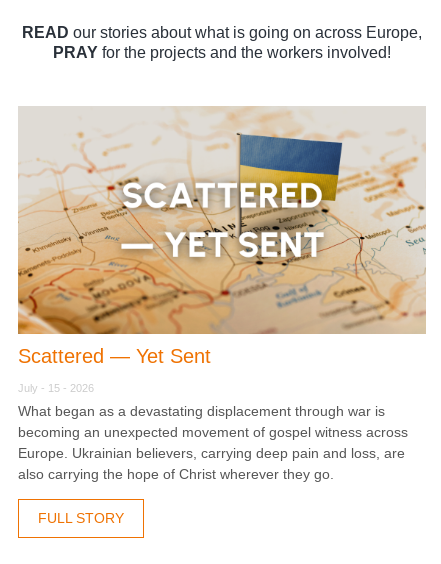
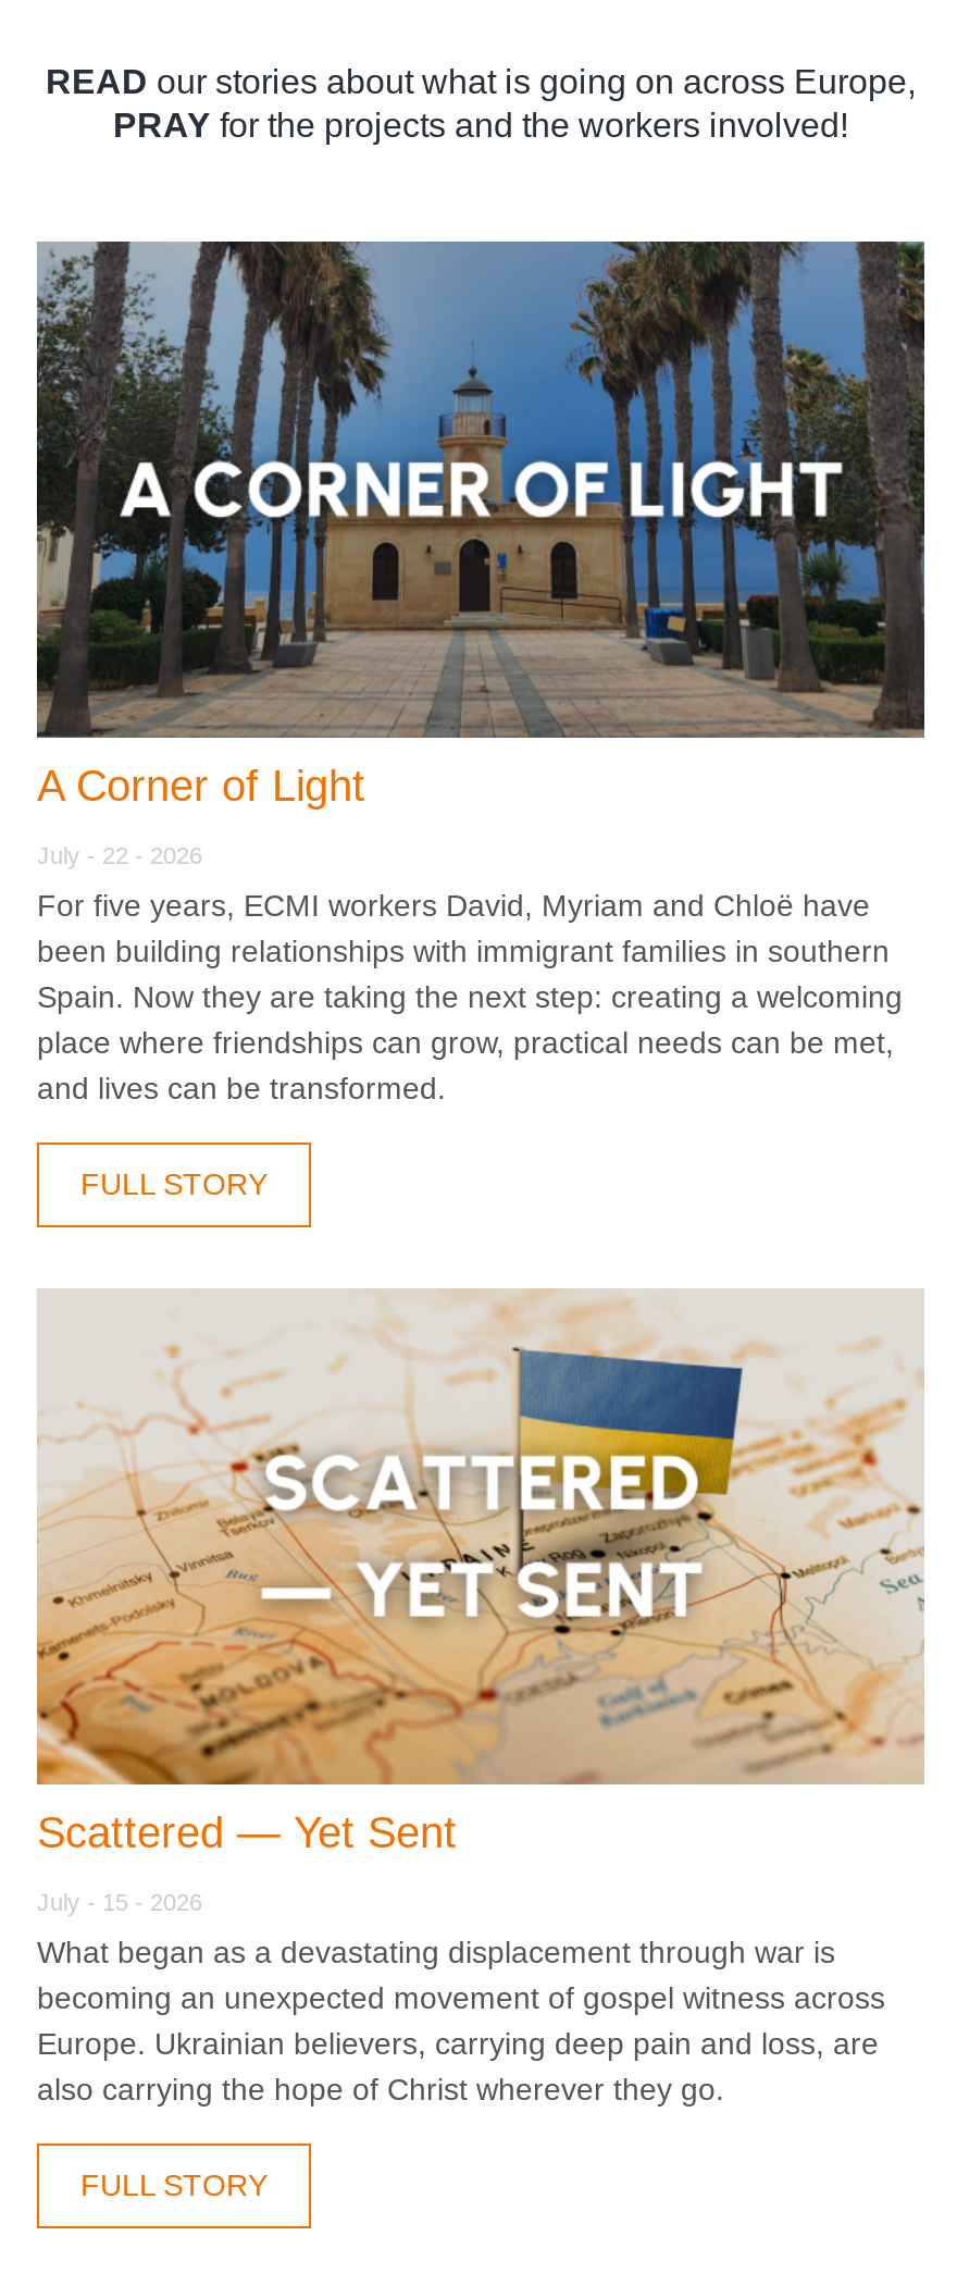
+ [image]
+ A Corner of Light
+ July - 22 - 2026
+ For five years, ECMI workers David, Myriam and Chloë have
+ been building relationships with immigrant families in southern
+ Spain. Now they are taking the next step: creating a welcoming
+ place where friendships can grow, practical needs can be met,
+ and lives can be transformed.
+ FULL STORY
